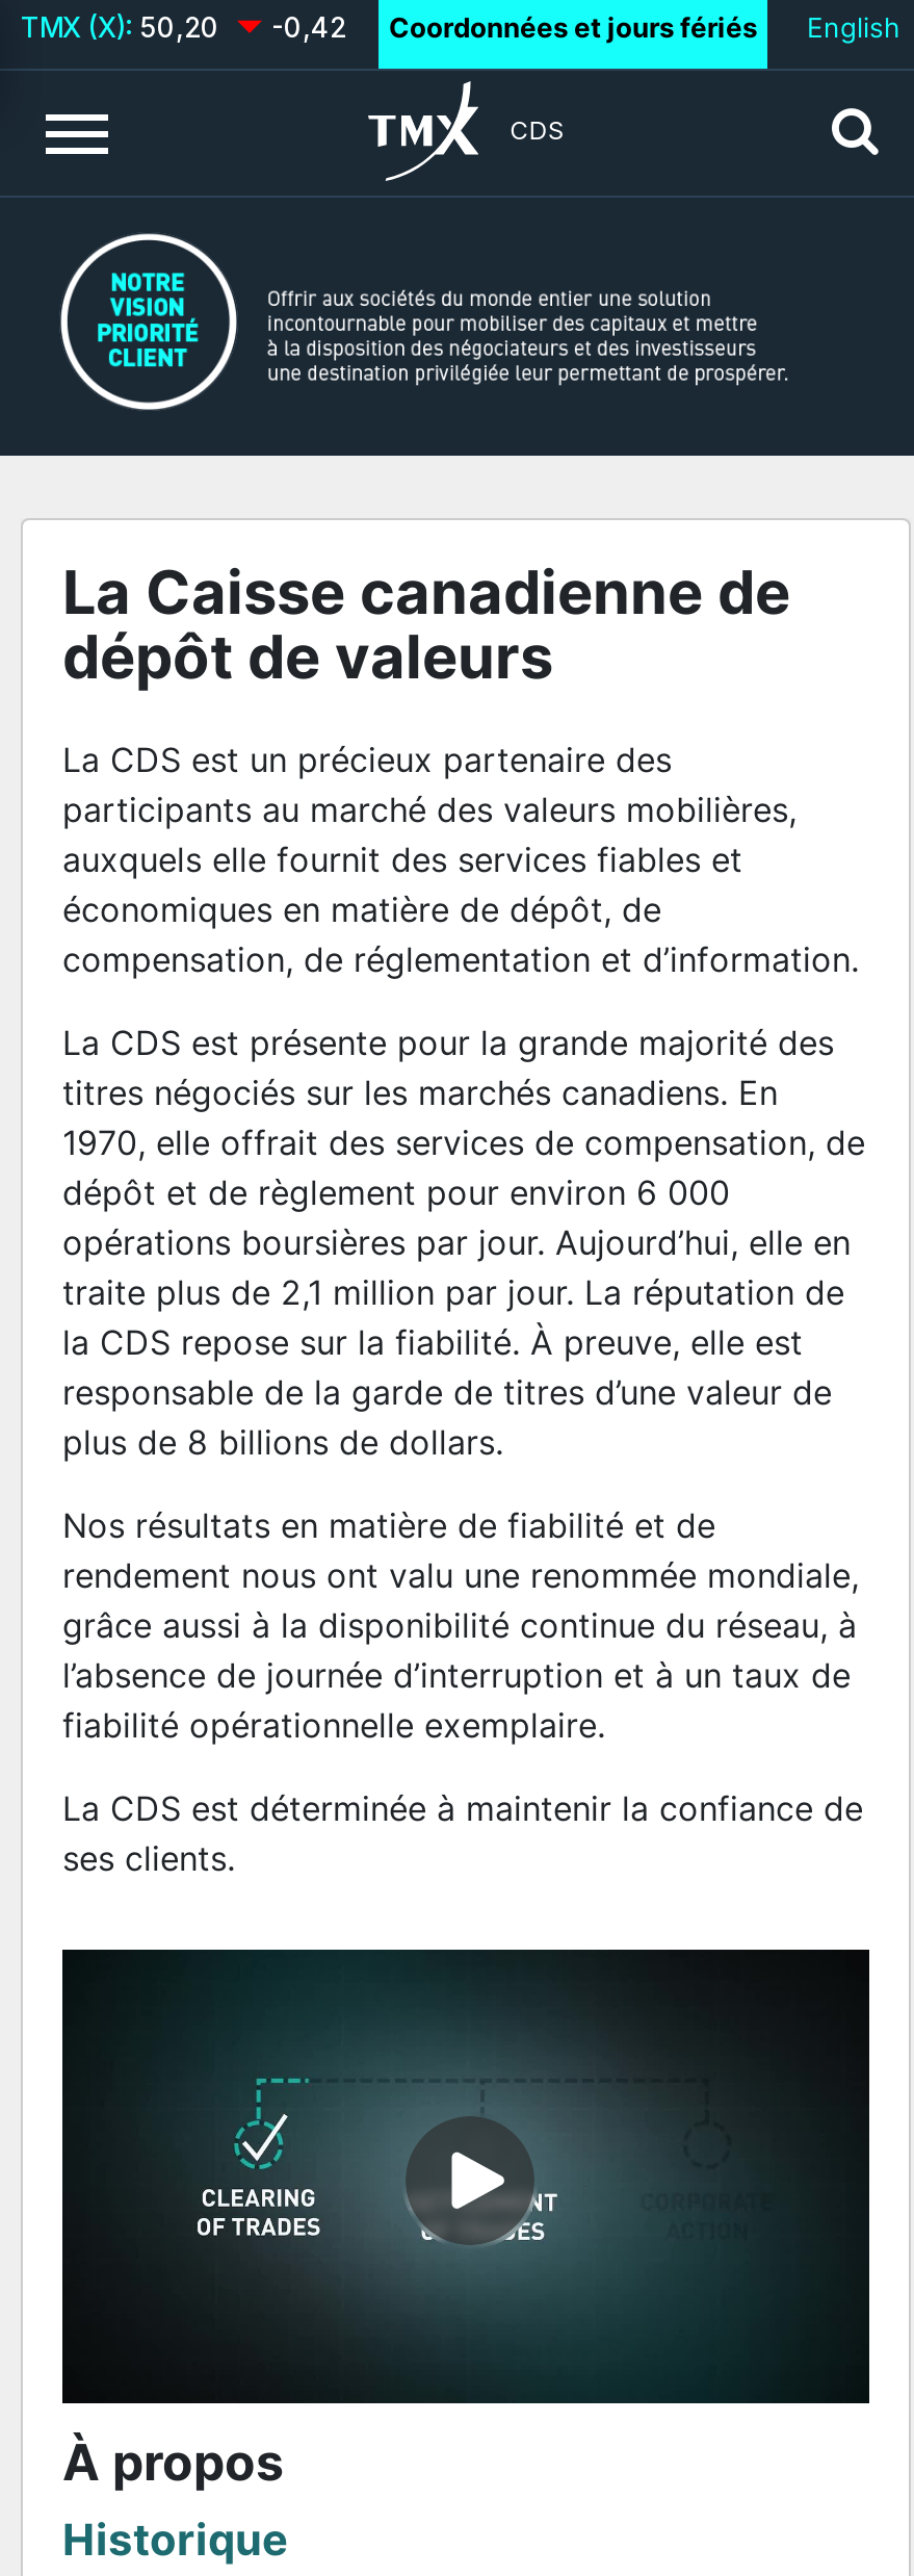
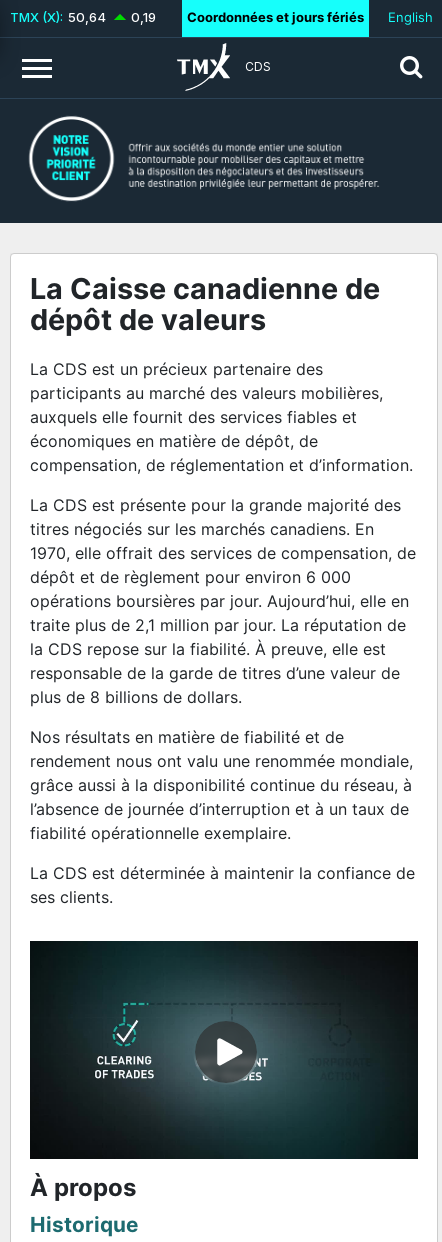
- 50,20
+ 50,64

- -0,42
+ 0,19
